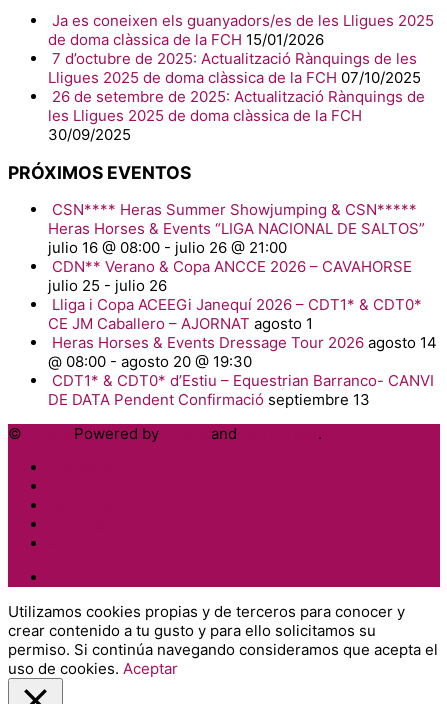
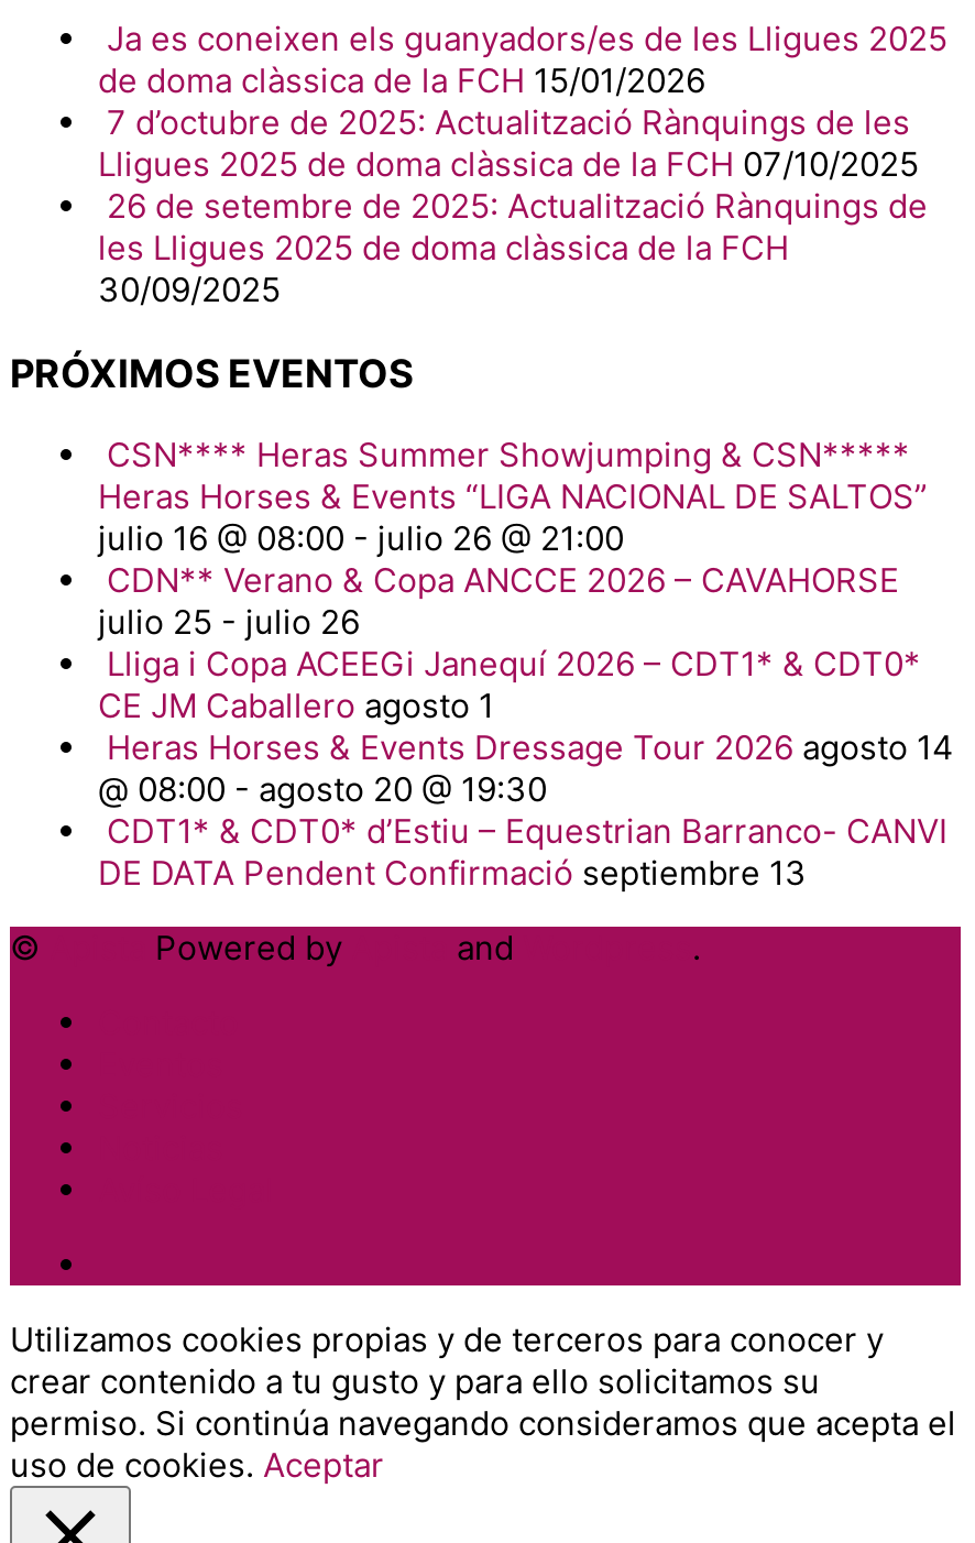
- CE JM Caballero – AJORNAT agosto 1
+ CE JM Caballero agosto 1
